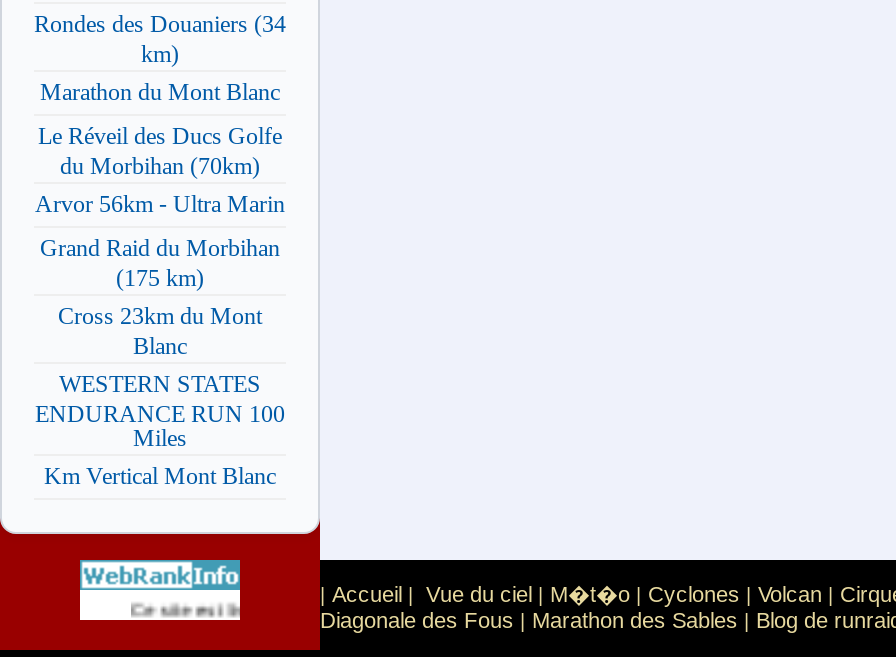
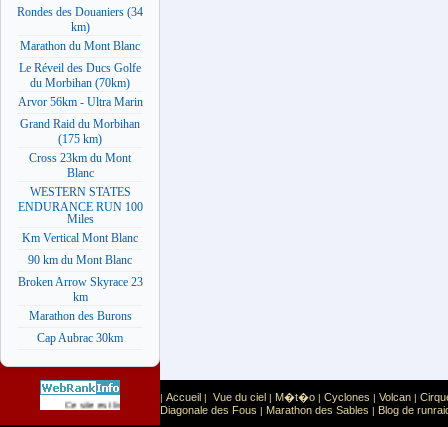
+ 90 km du Mont Blanc
+ Broken Arrow Skyrace 23
+ km
+ Marathon des Burons
+ Cap Aubrac 30km
